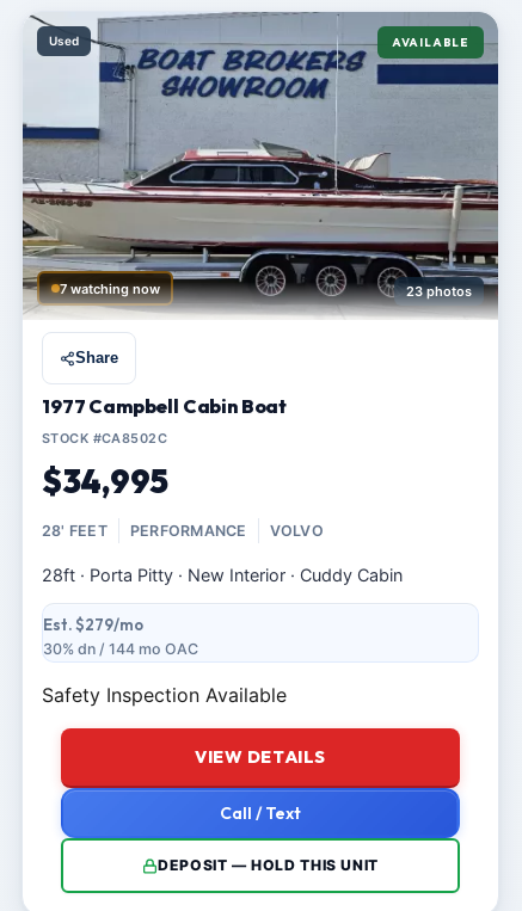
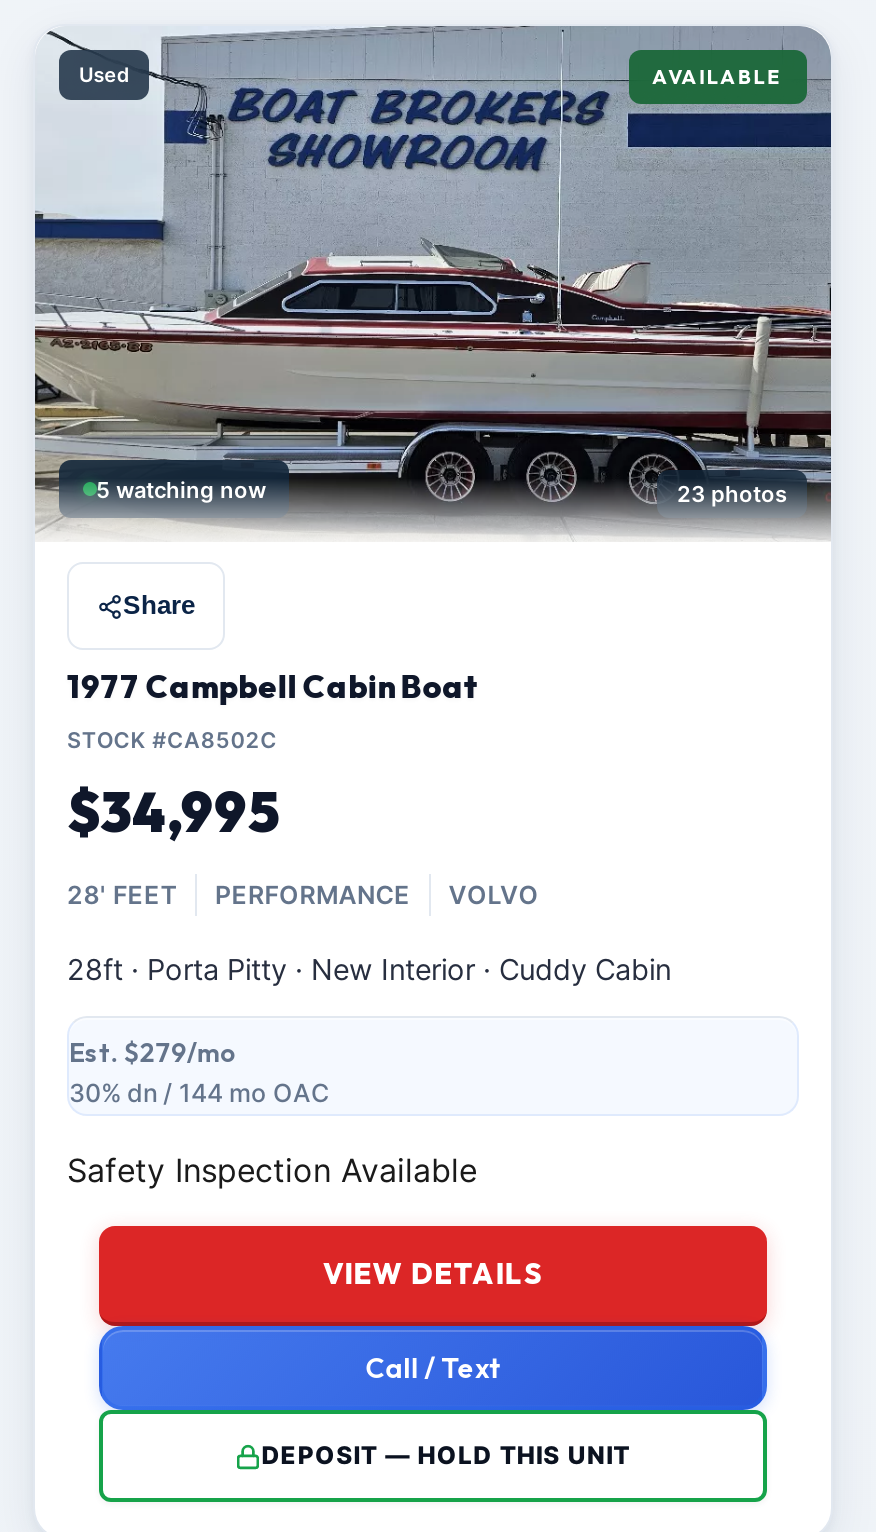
- 7 watching now
+ 5 watching now
